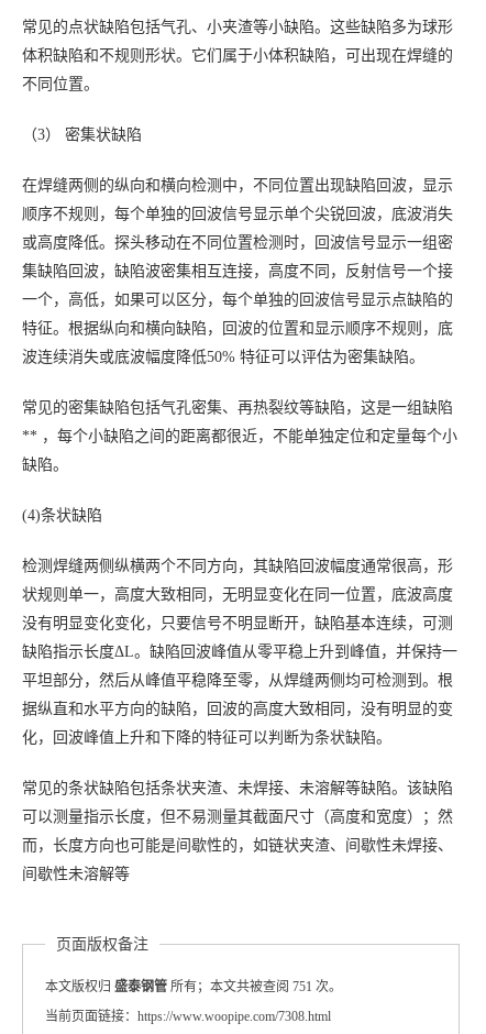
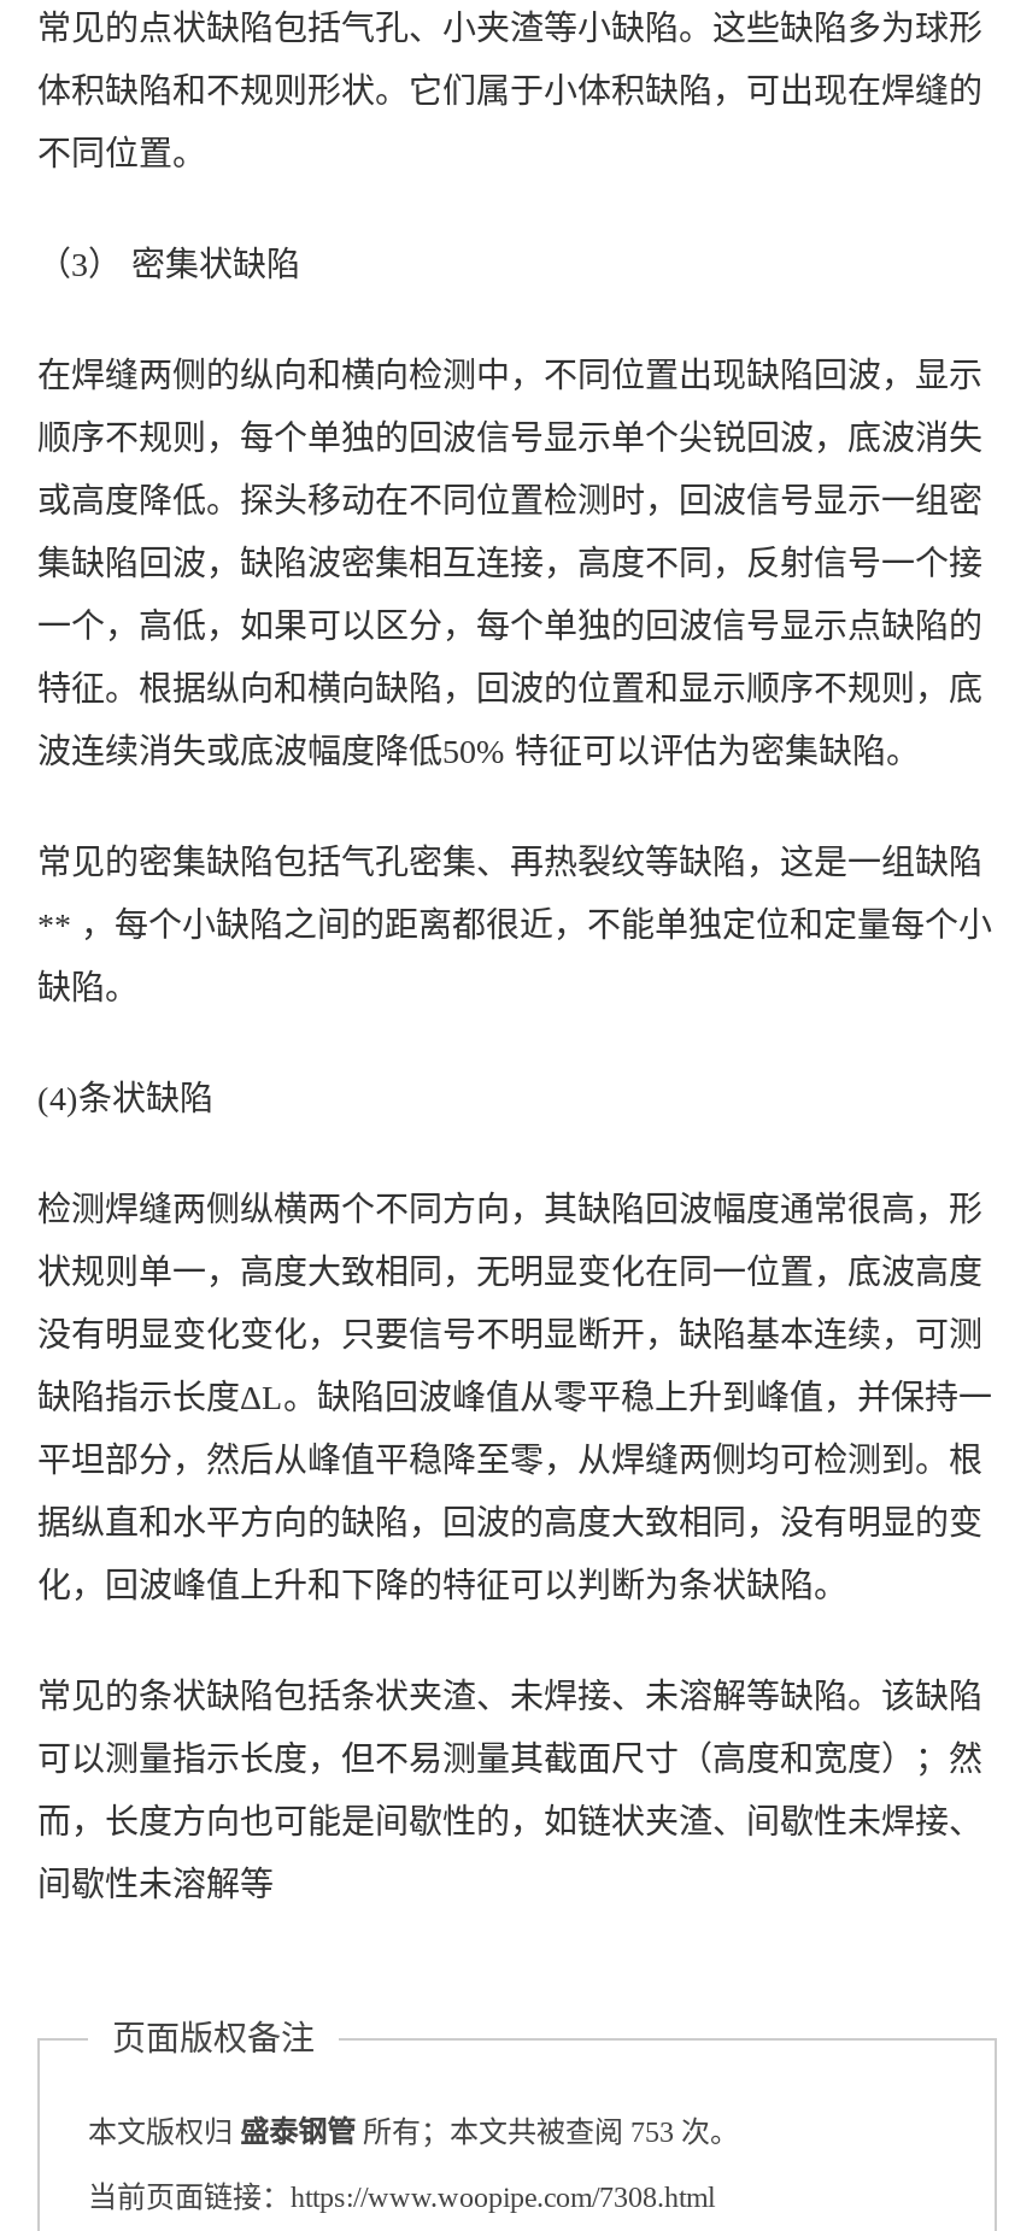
- 本文版权归盛泰钢管所有；本文共被查阅 751 次。
+ 本文版权归盛泰钢管所有；本文共被查阅 753 次。
